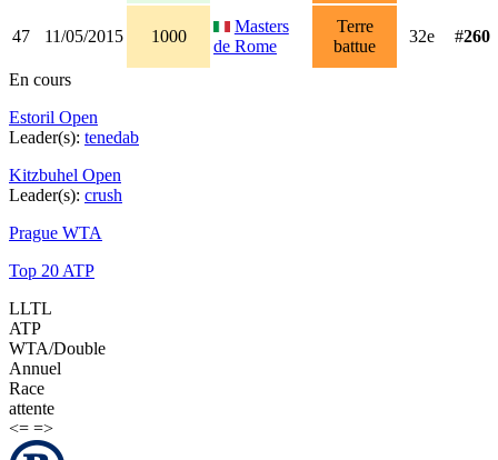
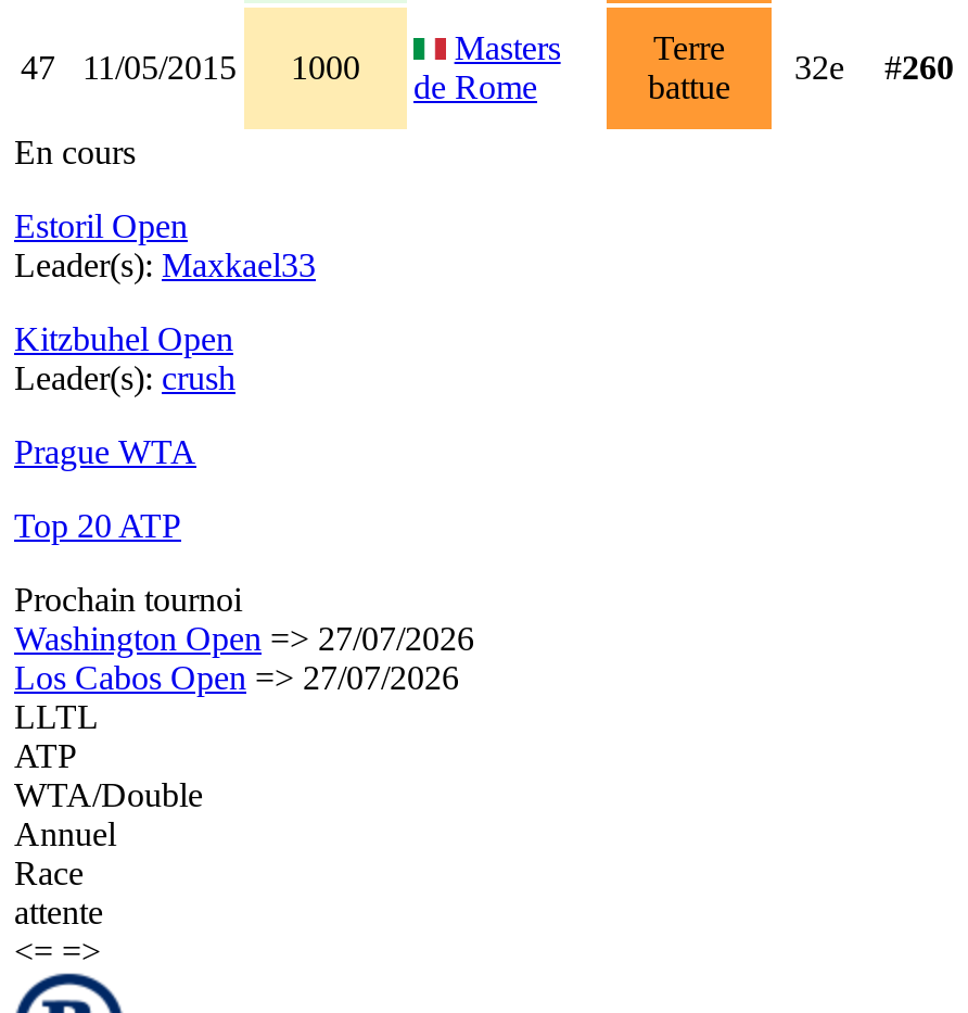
- Leader(s): tenedab
+ Leader(s): Maxkael33

+ Prochain tournoi
+ Washington Open => 27/07/2026
+ Los Cabos Open => 27/07/2026
